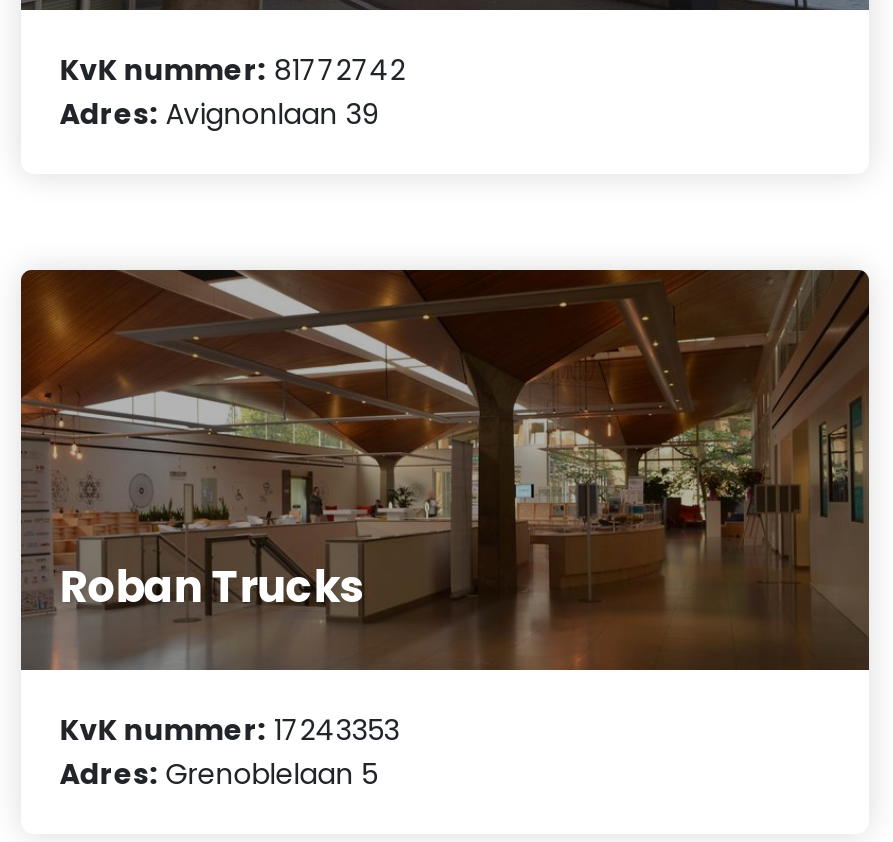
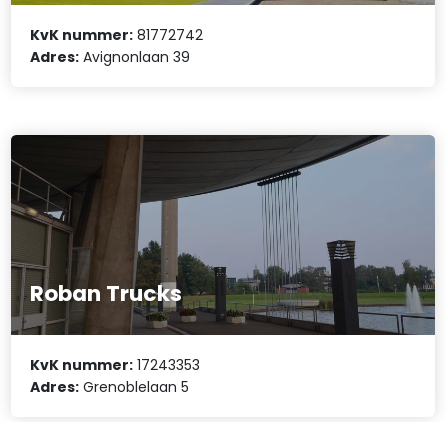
- [image]
+ [image]
